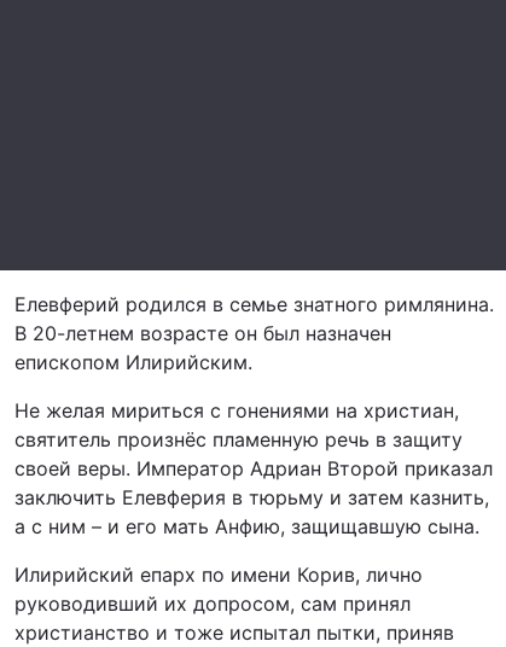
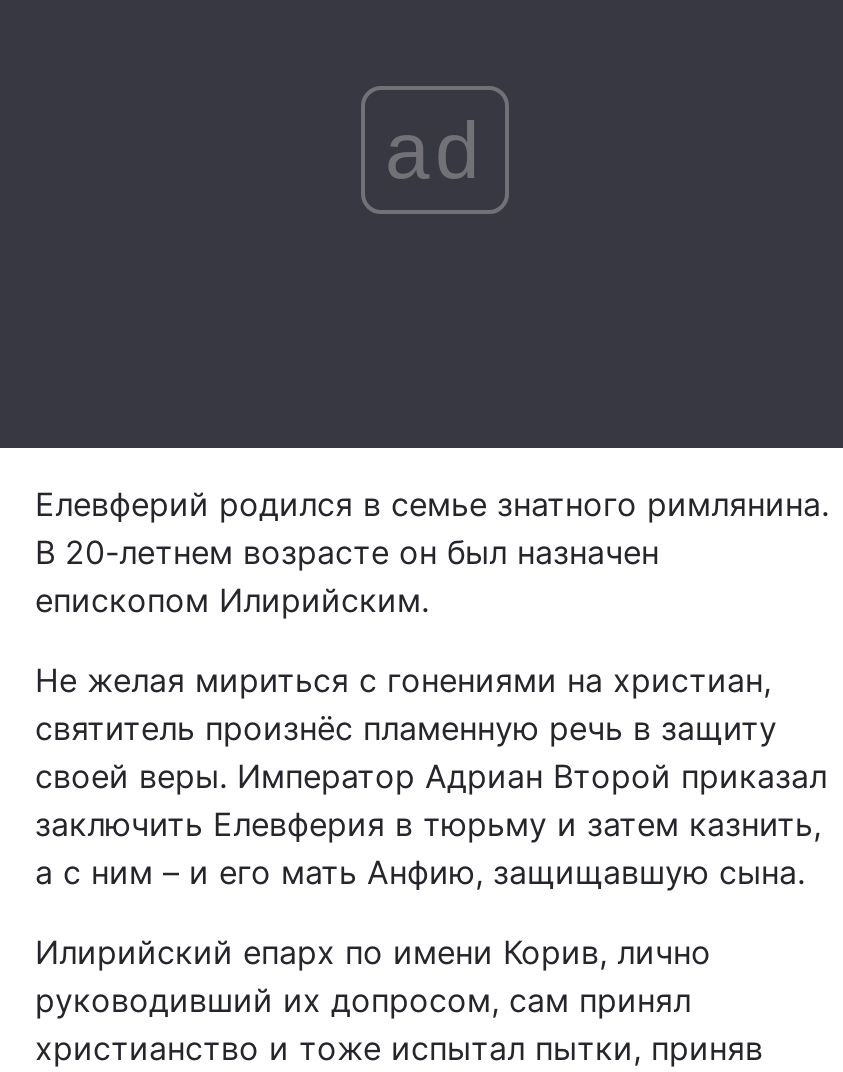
+ ad
